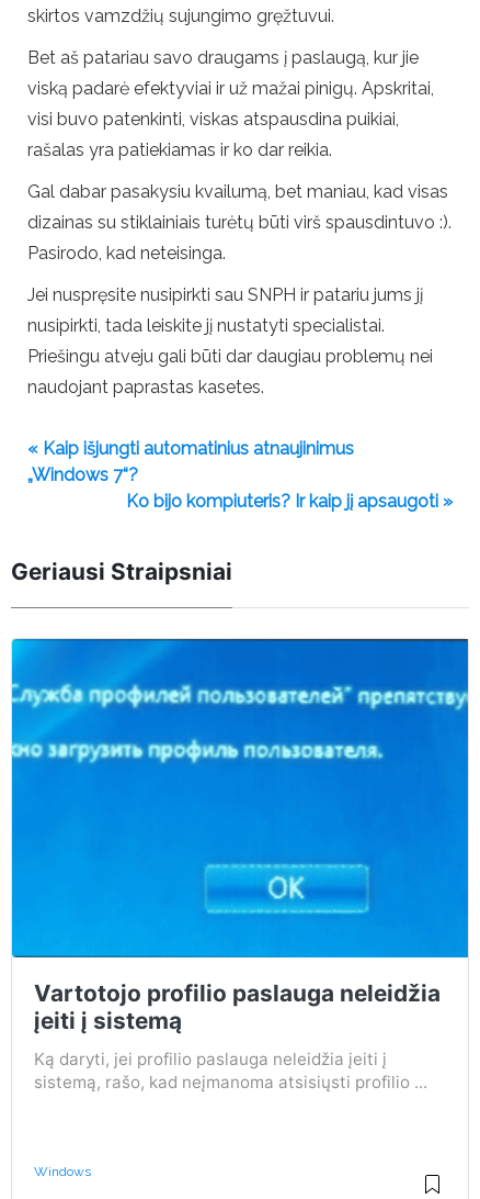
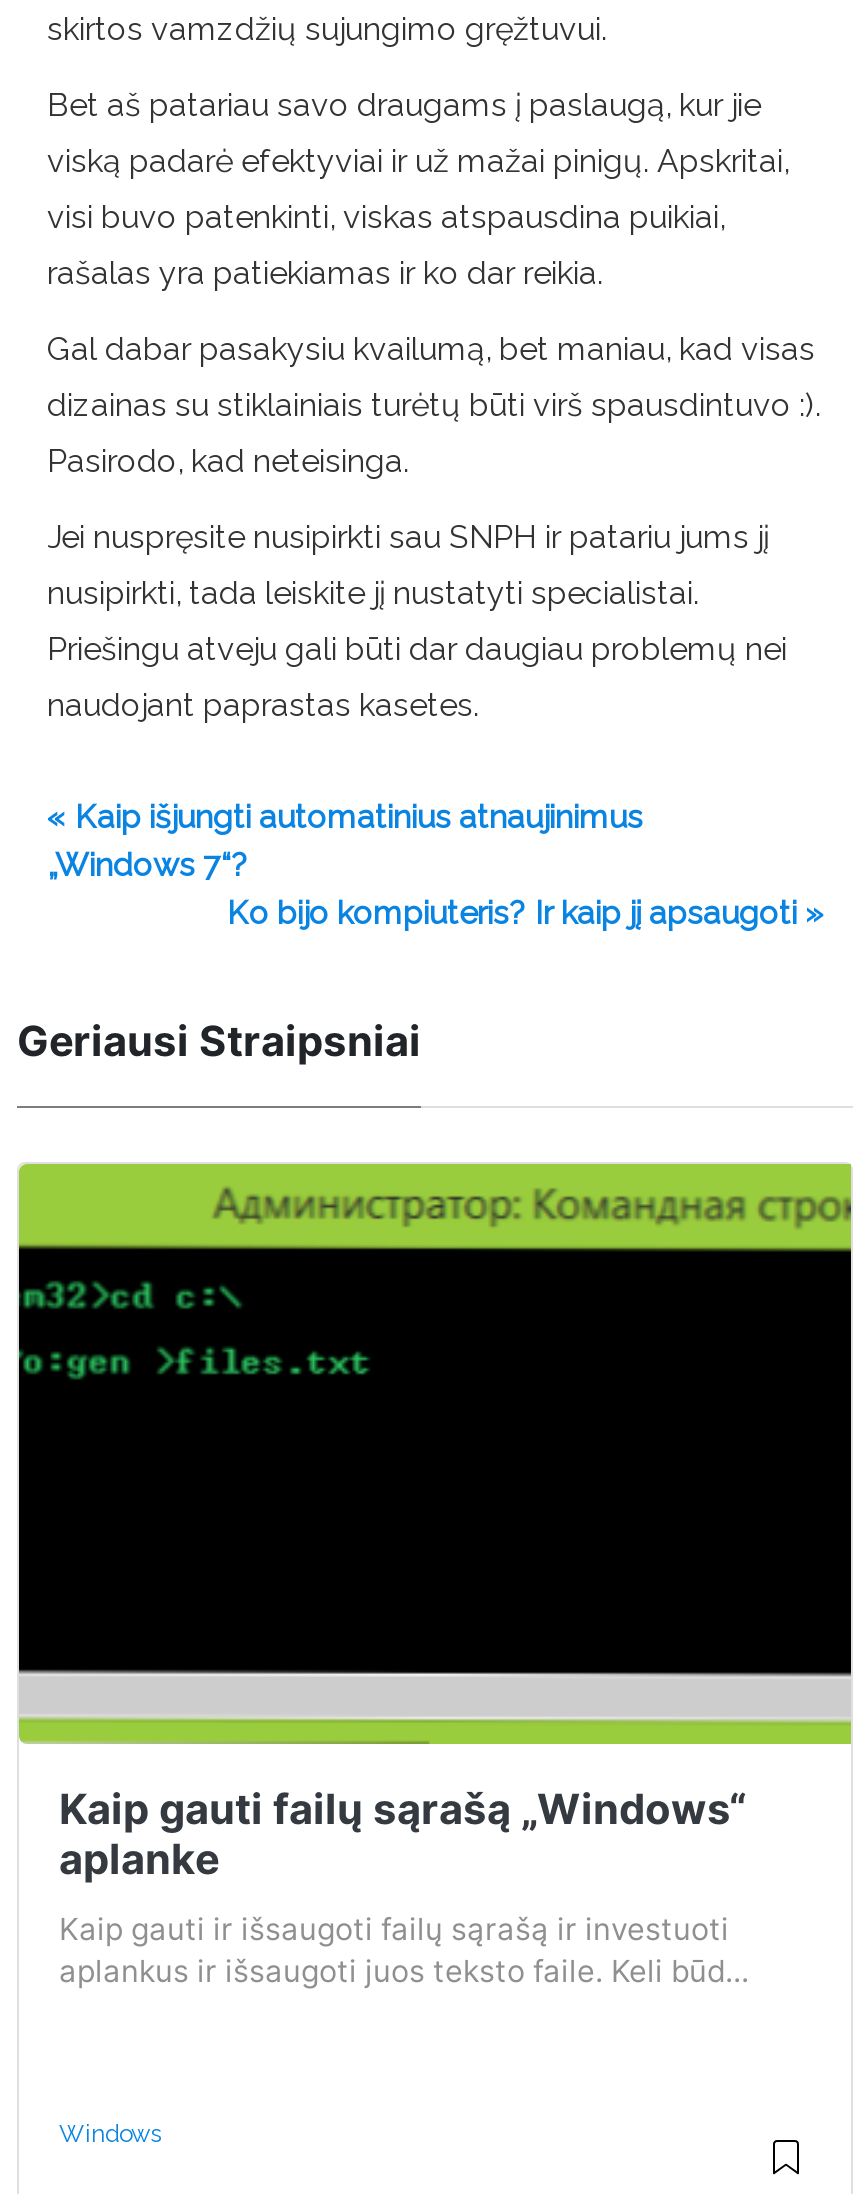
- [image]
- Vartotojo profilio paslauga neleidžia
- įeiti į sistemą
+ [image]
+ Kaip gauti failų sąrašą „Windows“
+ aplanke

- Ką daryti, jei profilio paslauga neleidžia įeiti į
- sistemą, rašo, kad neįmanoma atsisiųsti profilio ...
+ Kaip gauti ir išsaugoti failų sąrašą ir investuoti
+ aplankus ir išsaugoti juos teksto faile. Keli būd...
